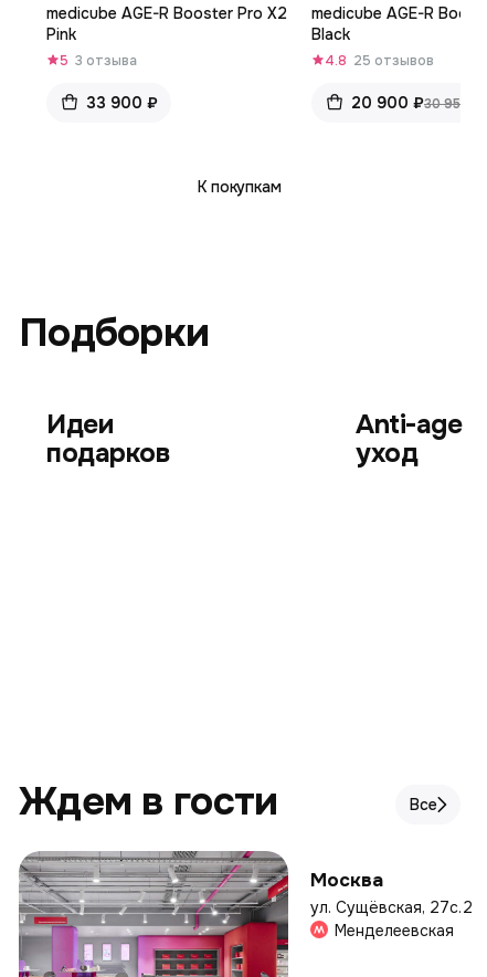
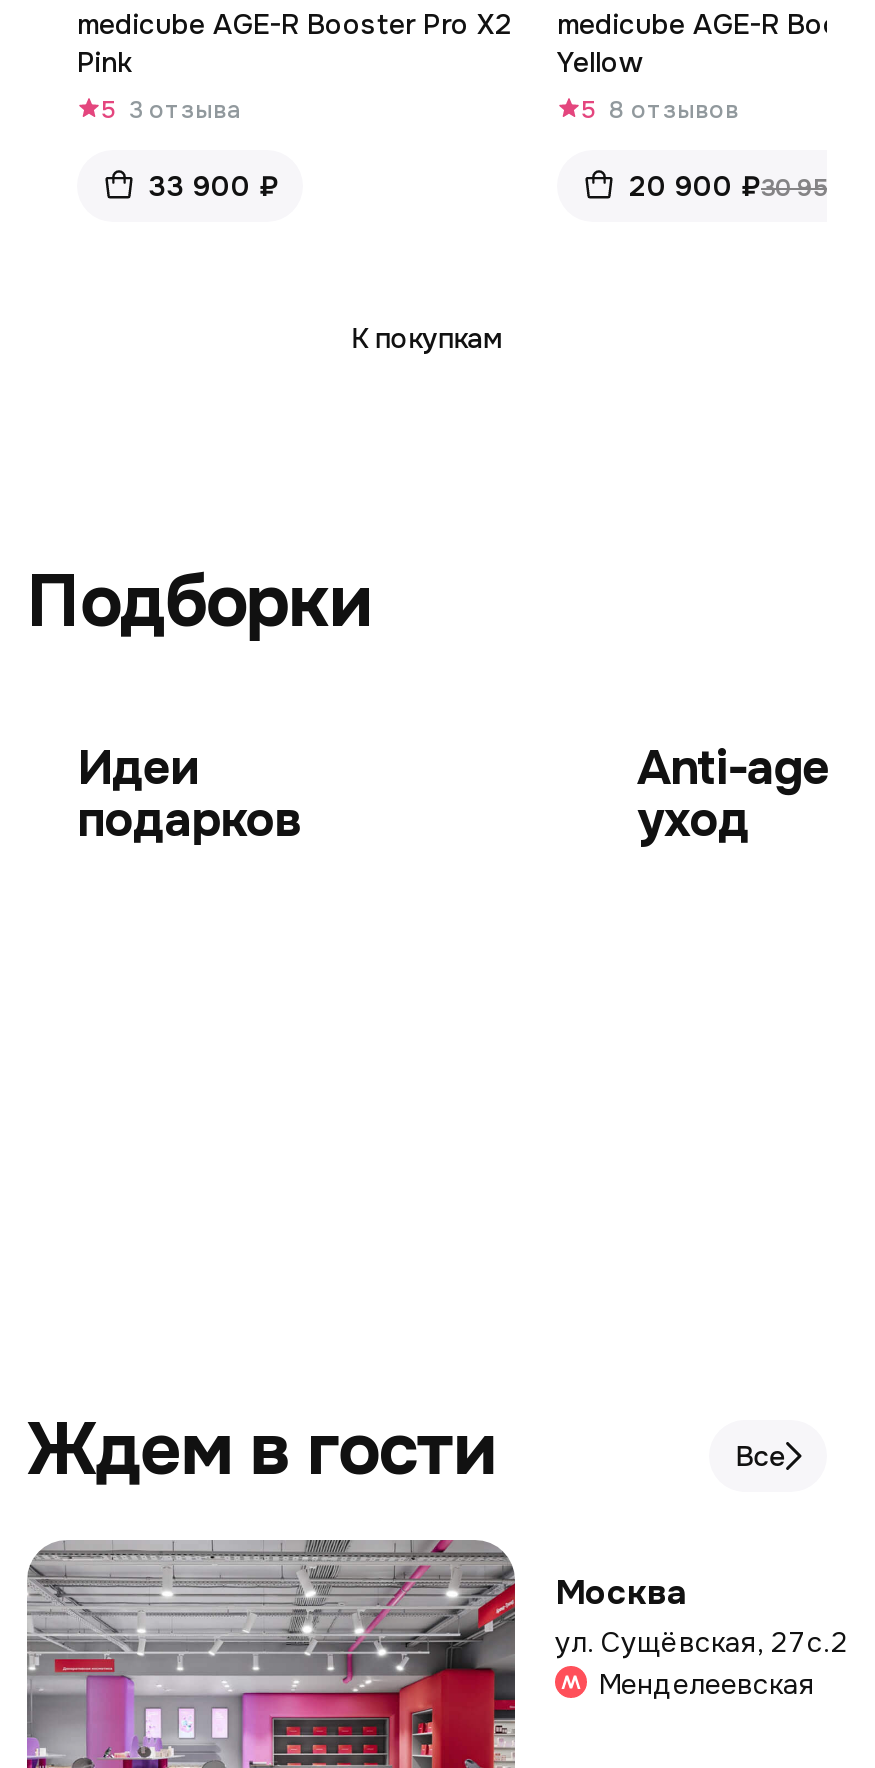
- Black
- 4.8 25 отзывов
+ Yellow
+ 5 8 отзывов
